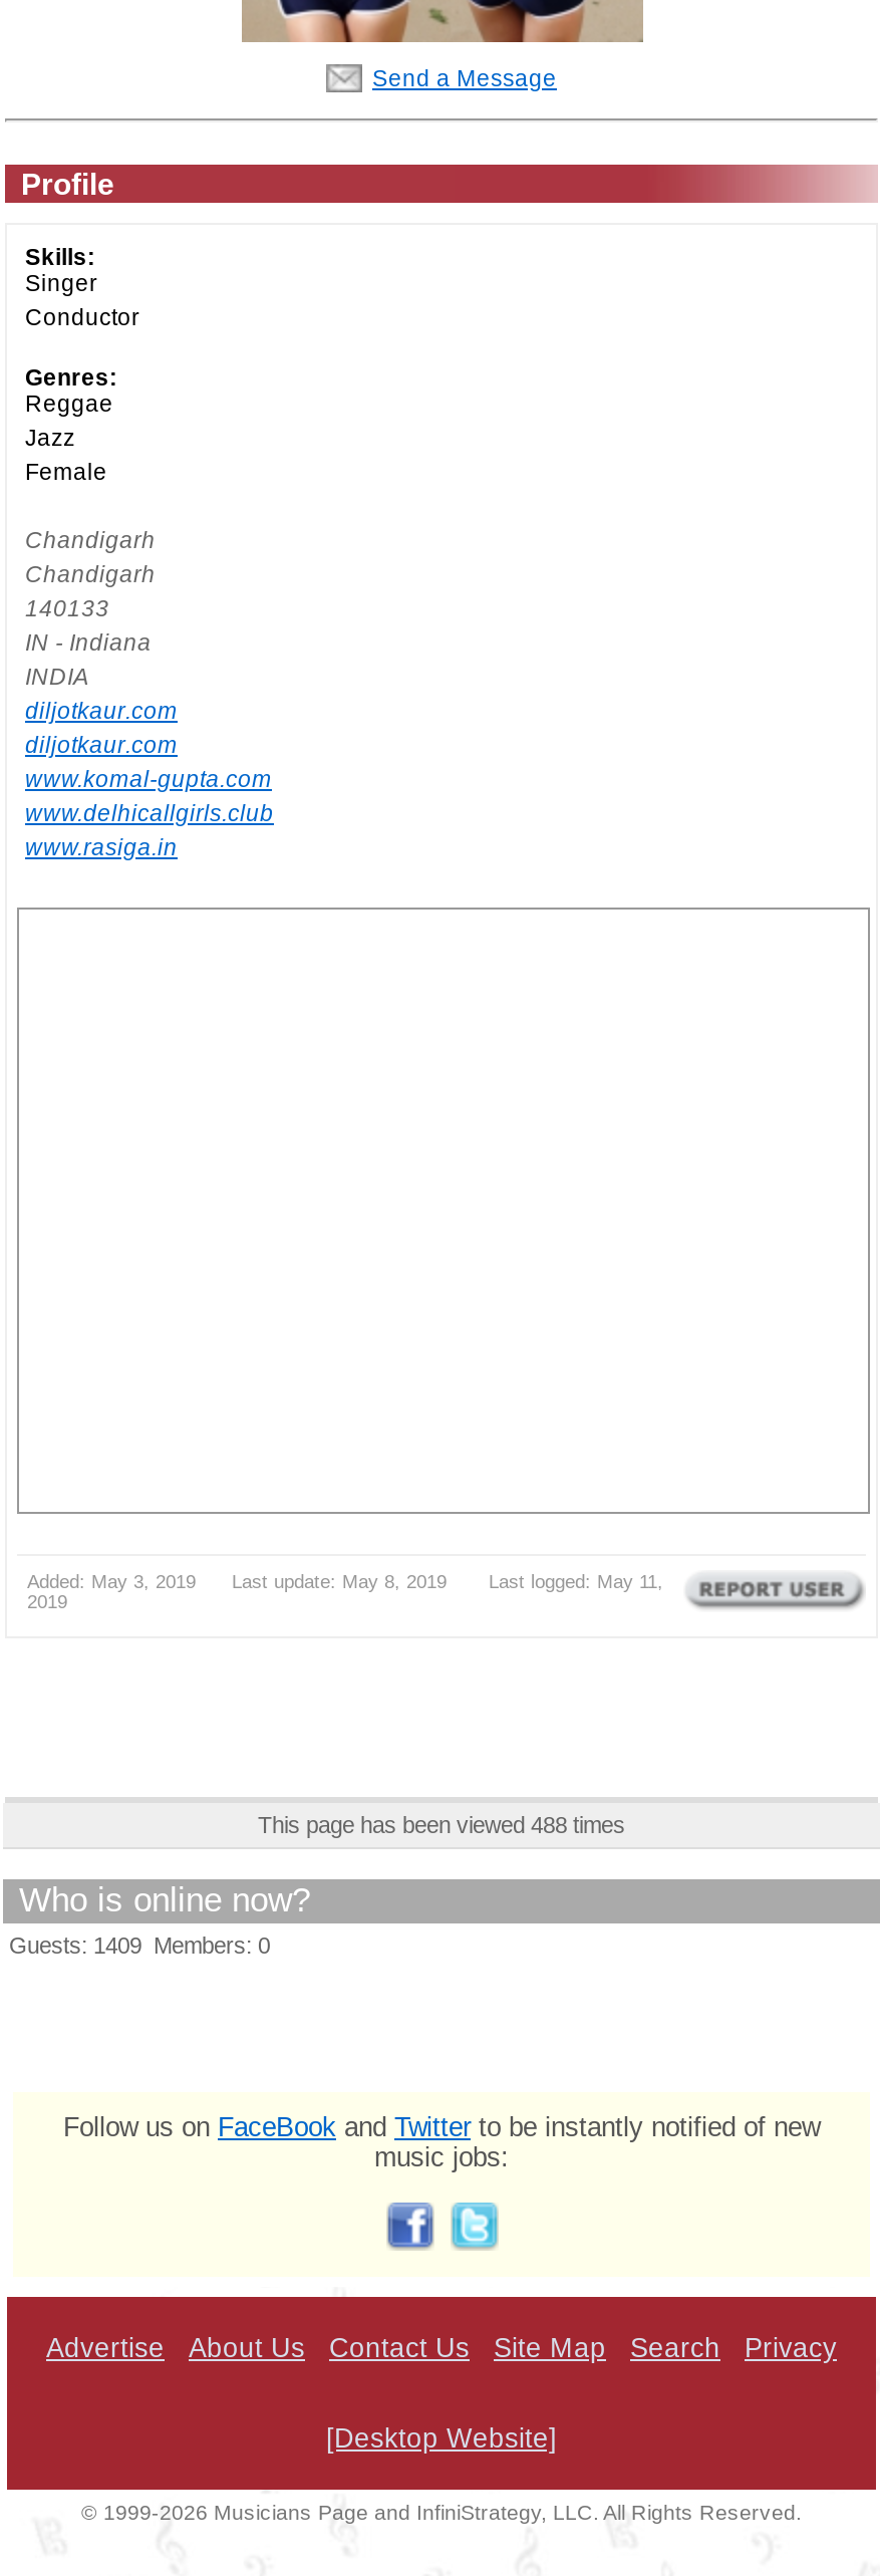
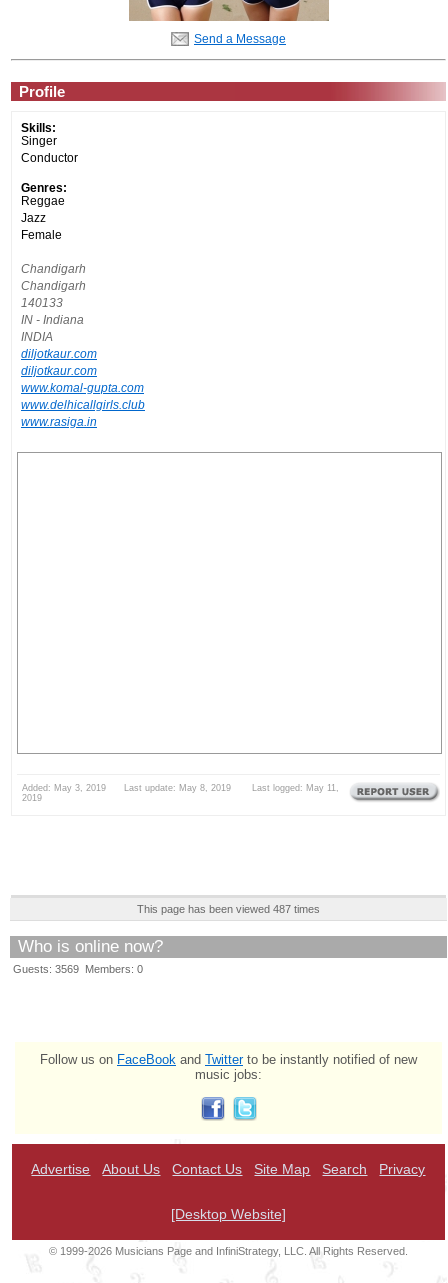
- This page has been viewed 488 times
+ This page has been viewed 487 times

- Guests: 1409 Members: 0
+ Guests: 3569 Members: 0
